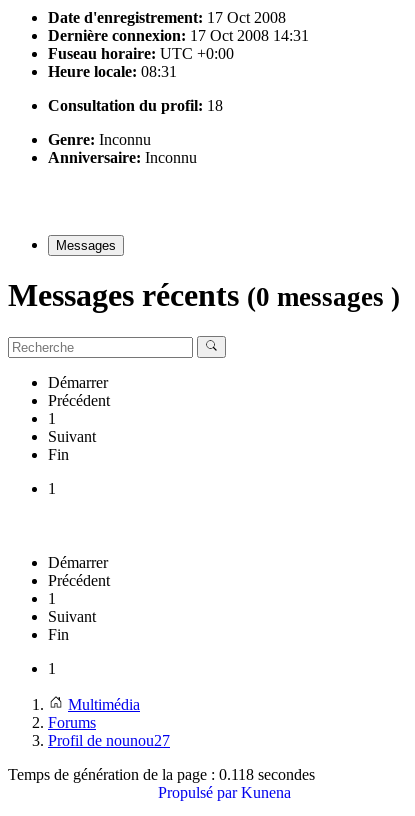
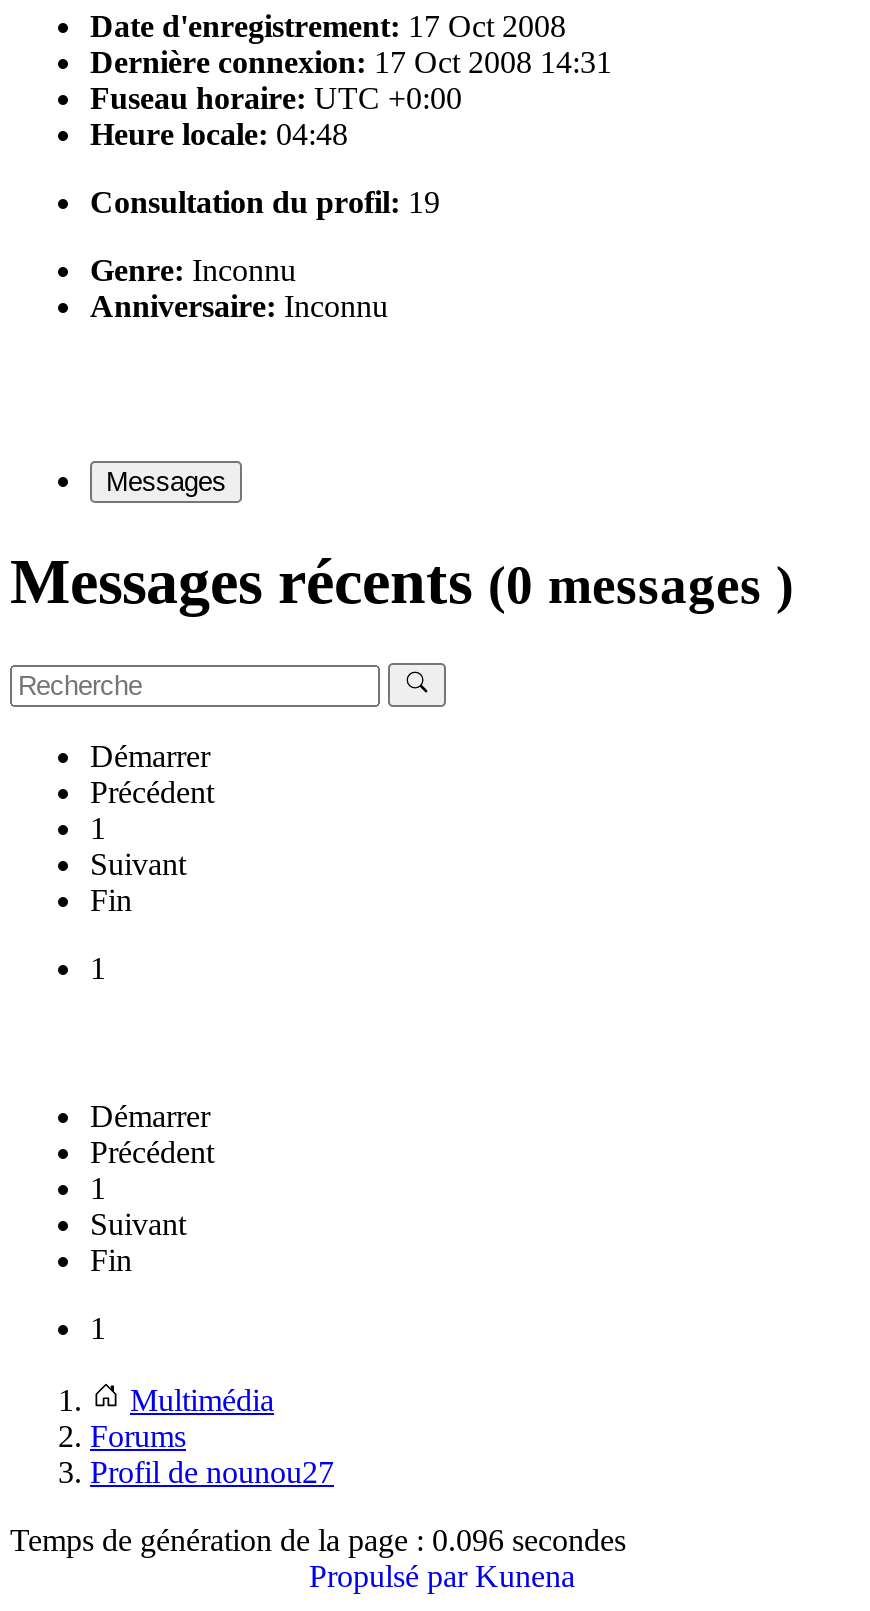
- Heure locale: 08:31
+ Heure locale: 04:48

- Consultation du profil: 18
+ Consultation du profil: 19

- Temps de génération de la page : 0.118 secondes
+ Temps de génération de la page : 0.096 secondes
